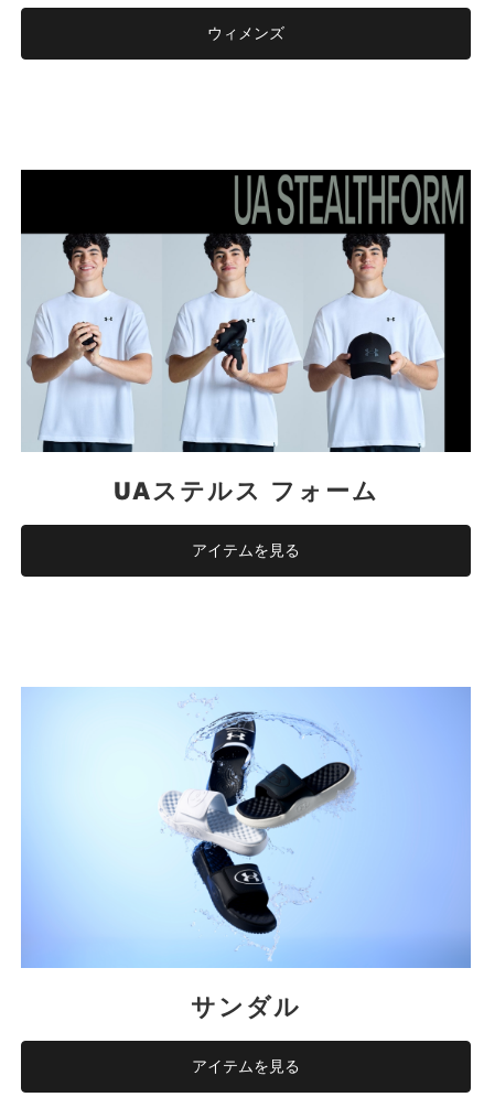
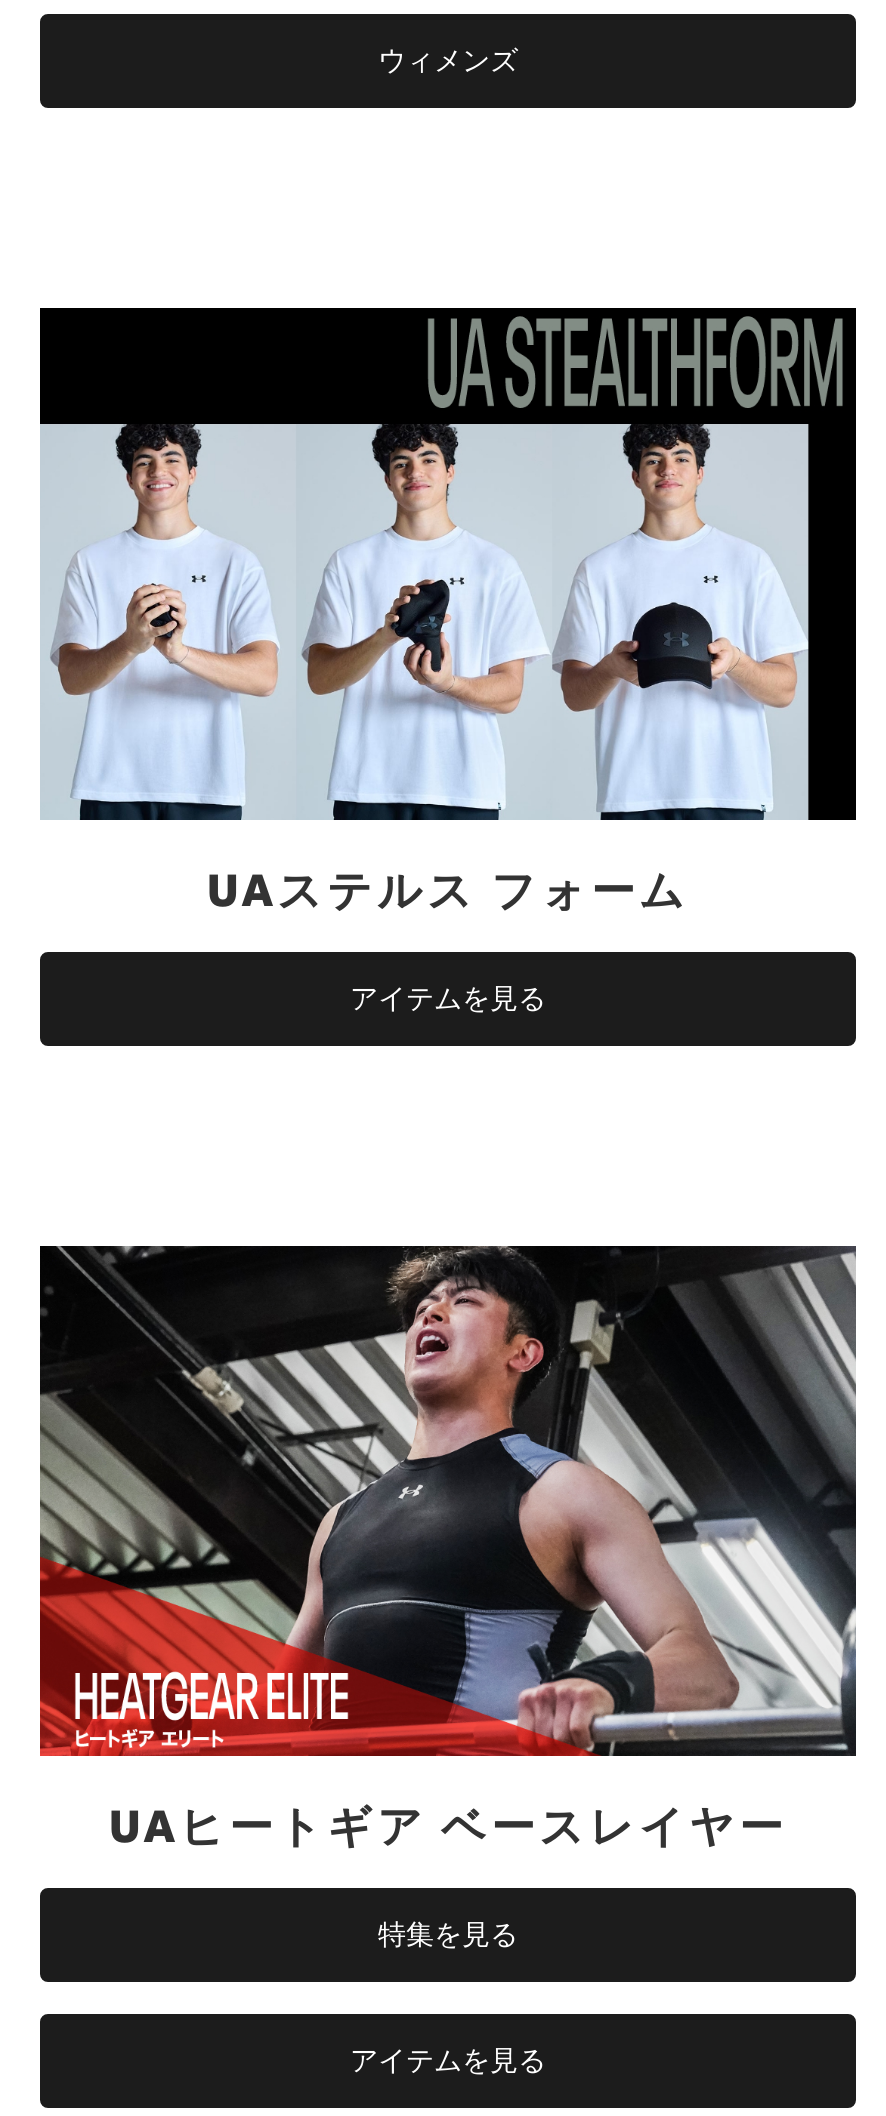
- [image]
- サンダル
+ [image]
+ UAヒートギア ベースレイヤー
+ 特集を見る
